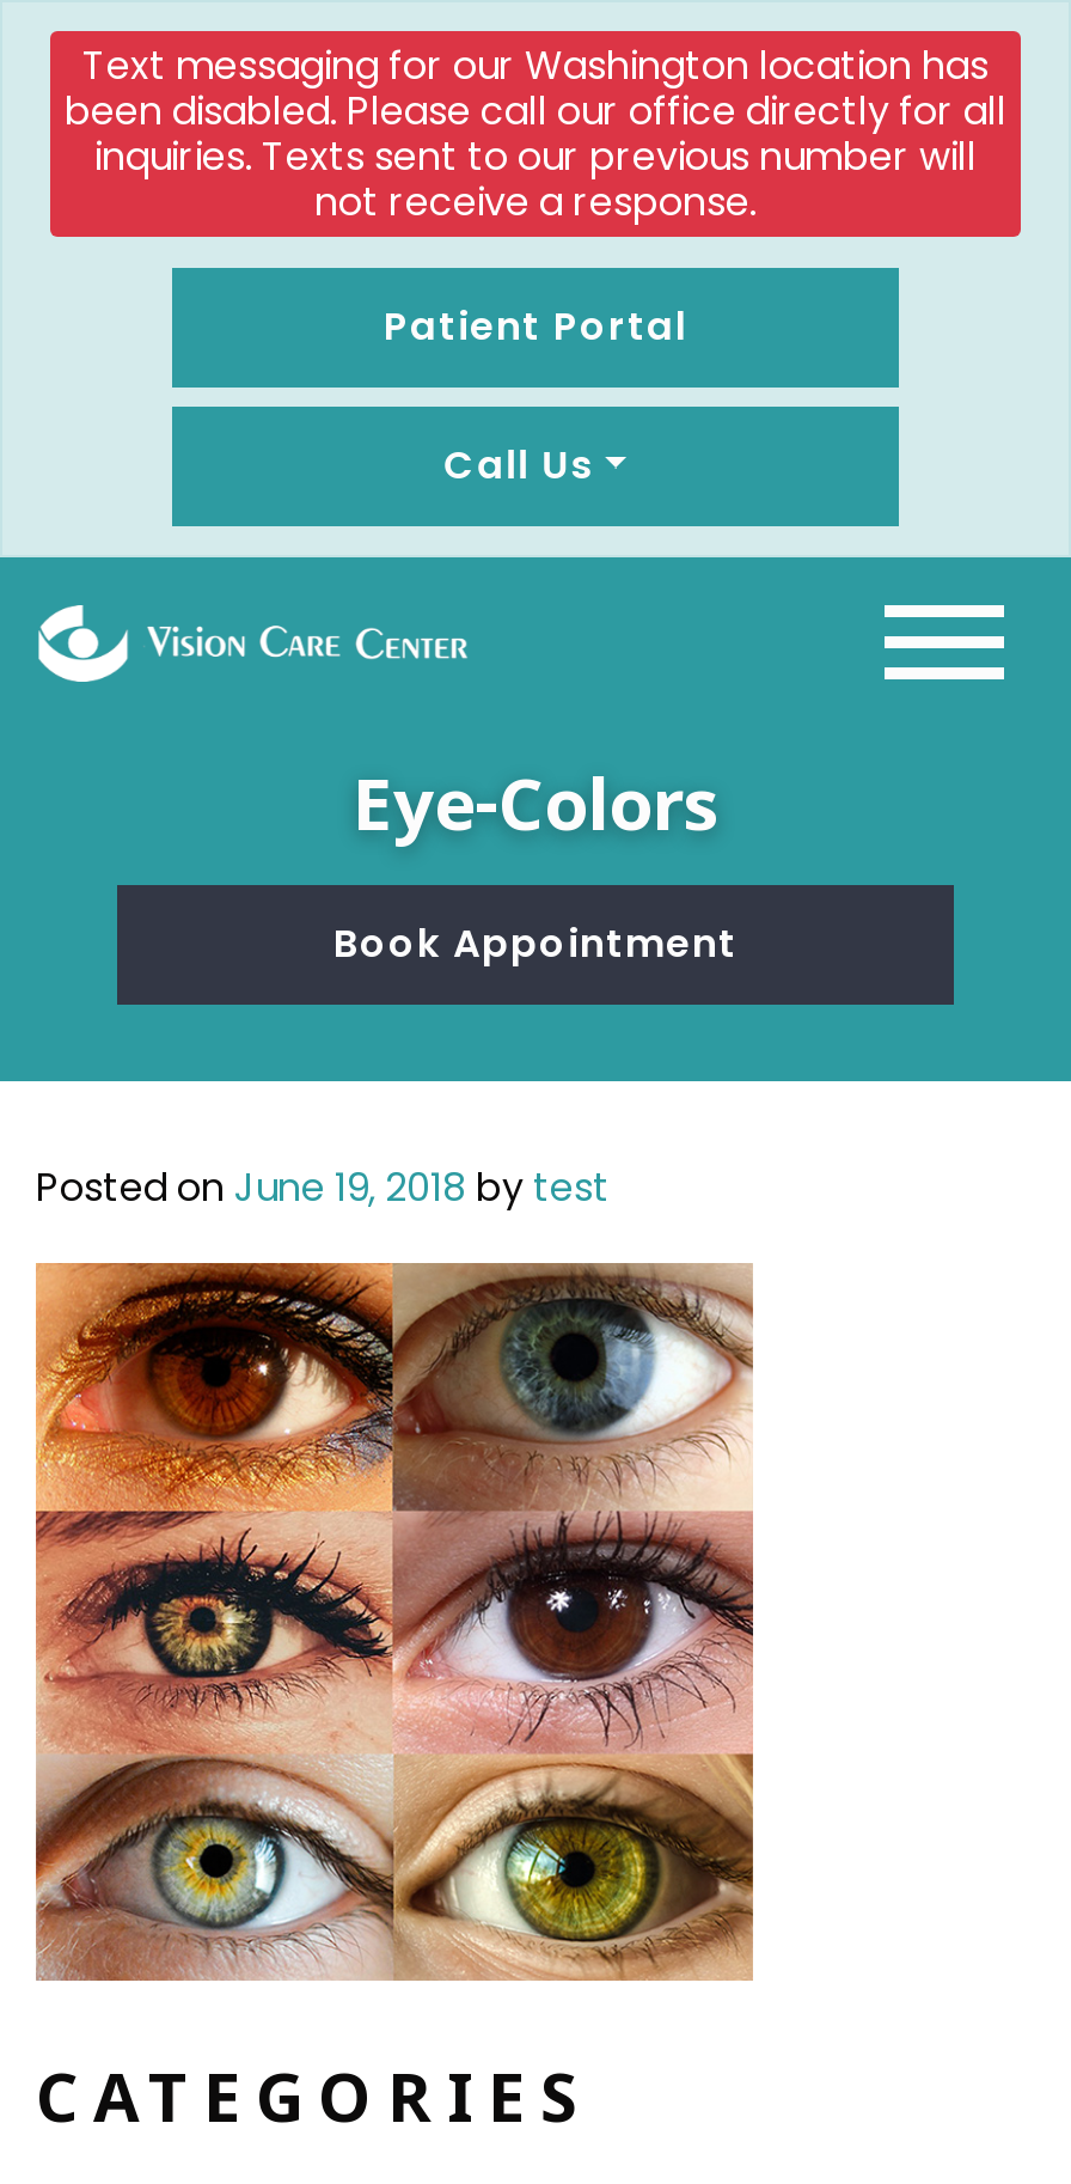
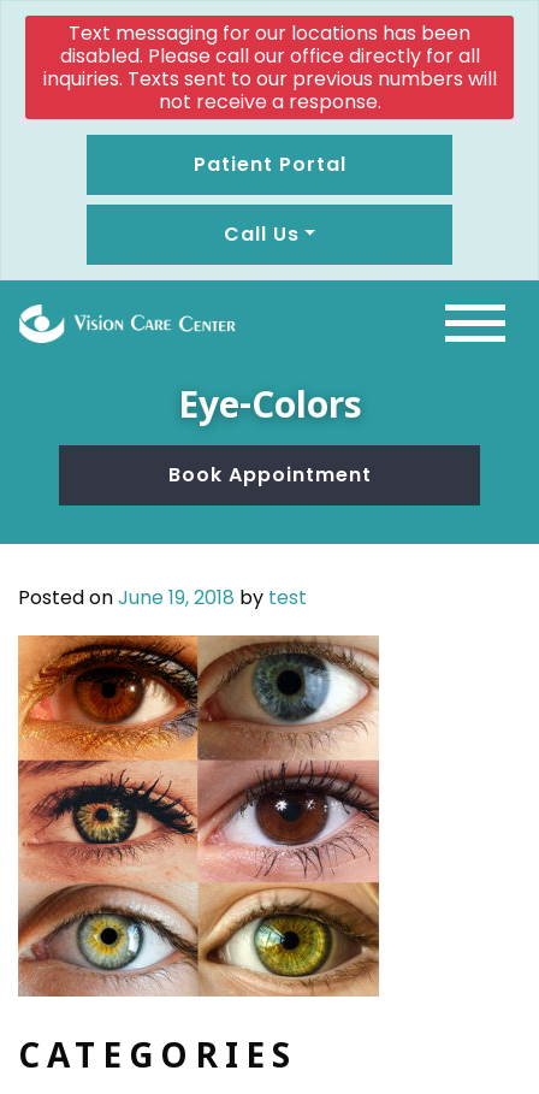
- Text messaging for our Washington location has
- been disabled. Please call our office directly for all
- inquiries. Texts sent to our previous number will
+ Text messaging for our locations has been
+ disabled. Please call our office directly for all
+ inquiries. Texts sent to our previous numbers will
